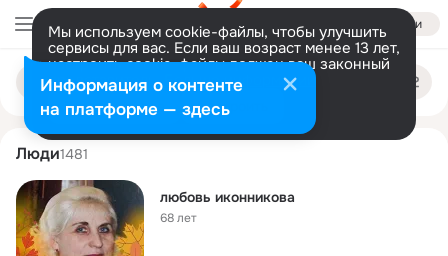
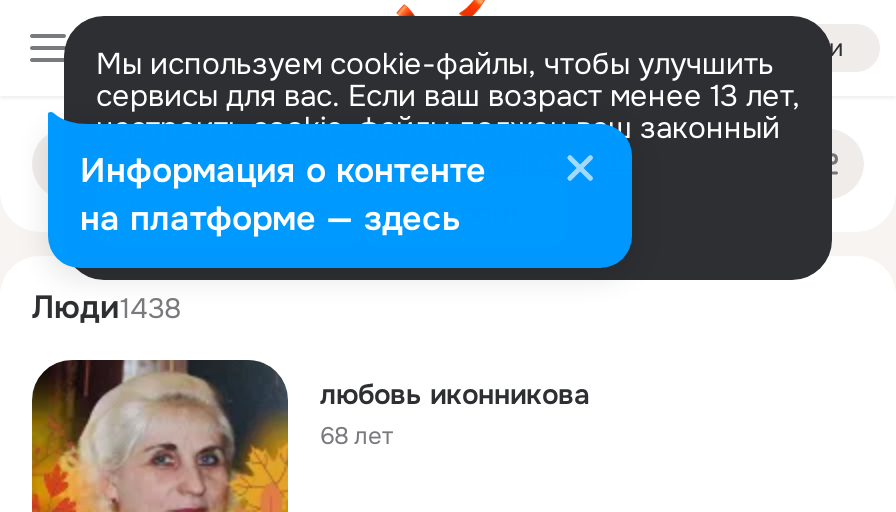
- Люди1481
+ Люди1438
